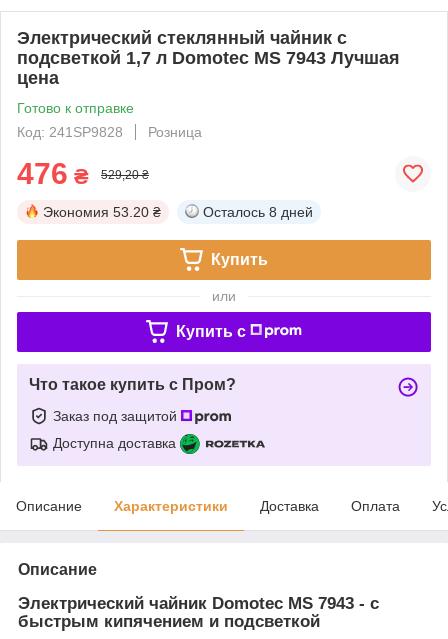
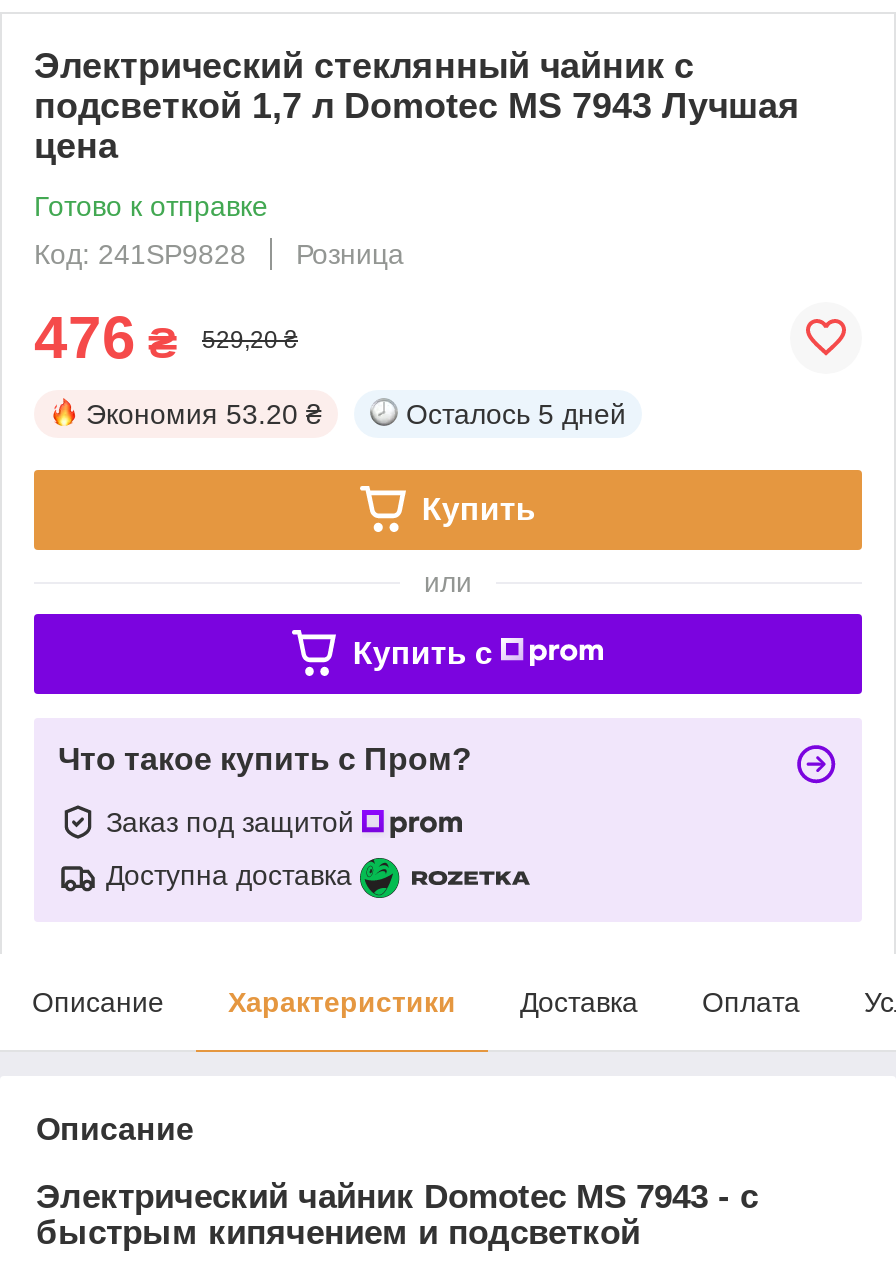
- Осталось 8 дней
+ Осталось 5 дней
